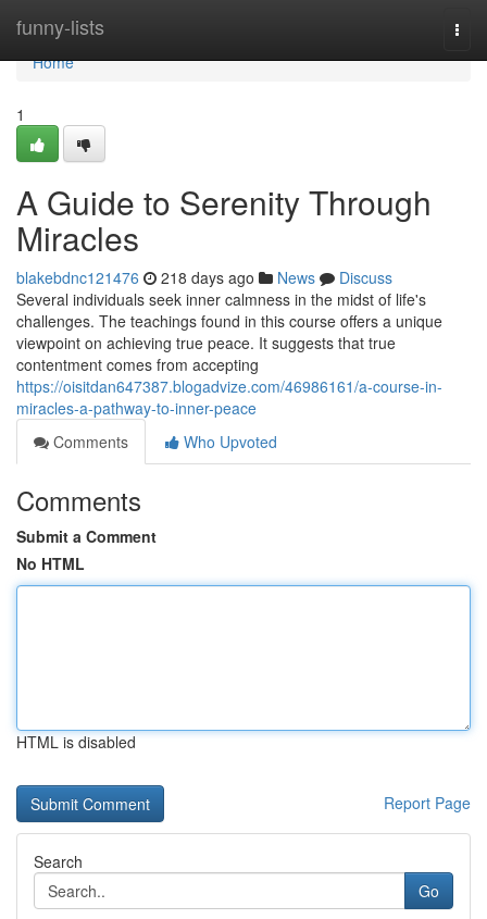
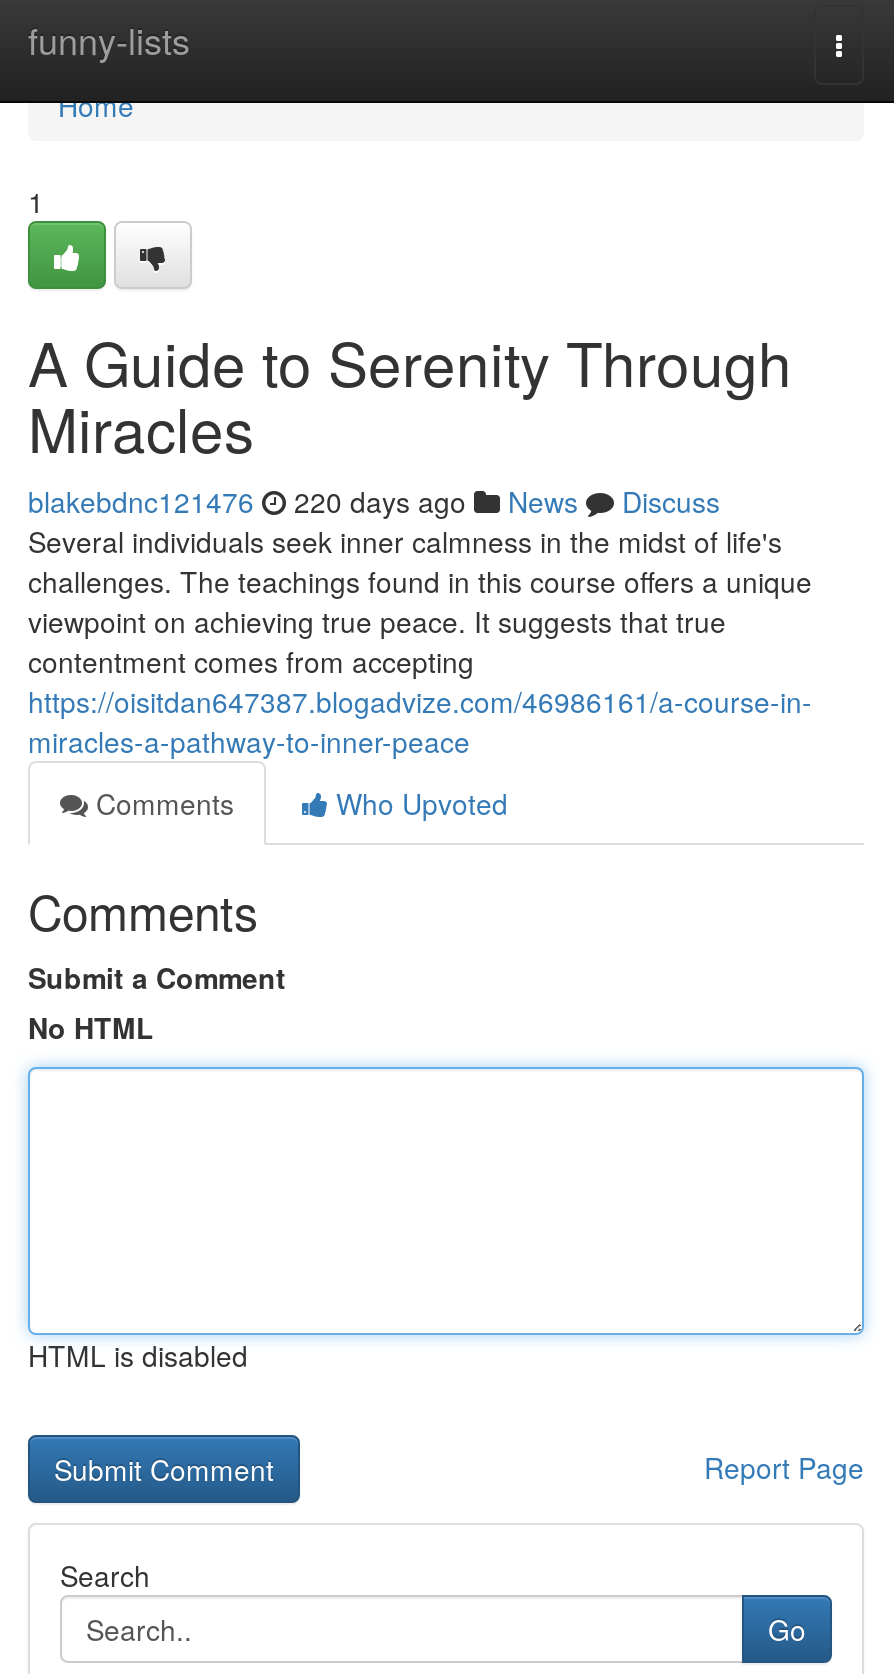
- blakebdnc121476 218 days ago News Discuss
+ blakebdnc121476 220 days ago News Discuss
